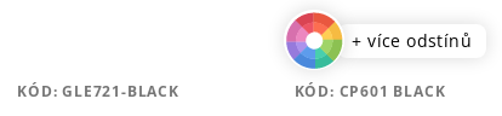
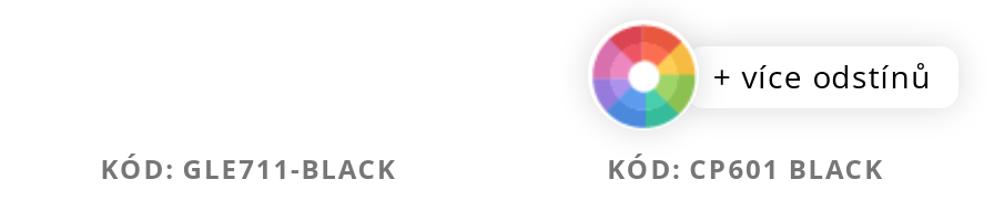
- KÓD: GLE721-BLACK
+ KÓD: GLE711-BLACK
